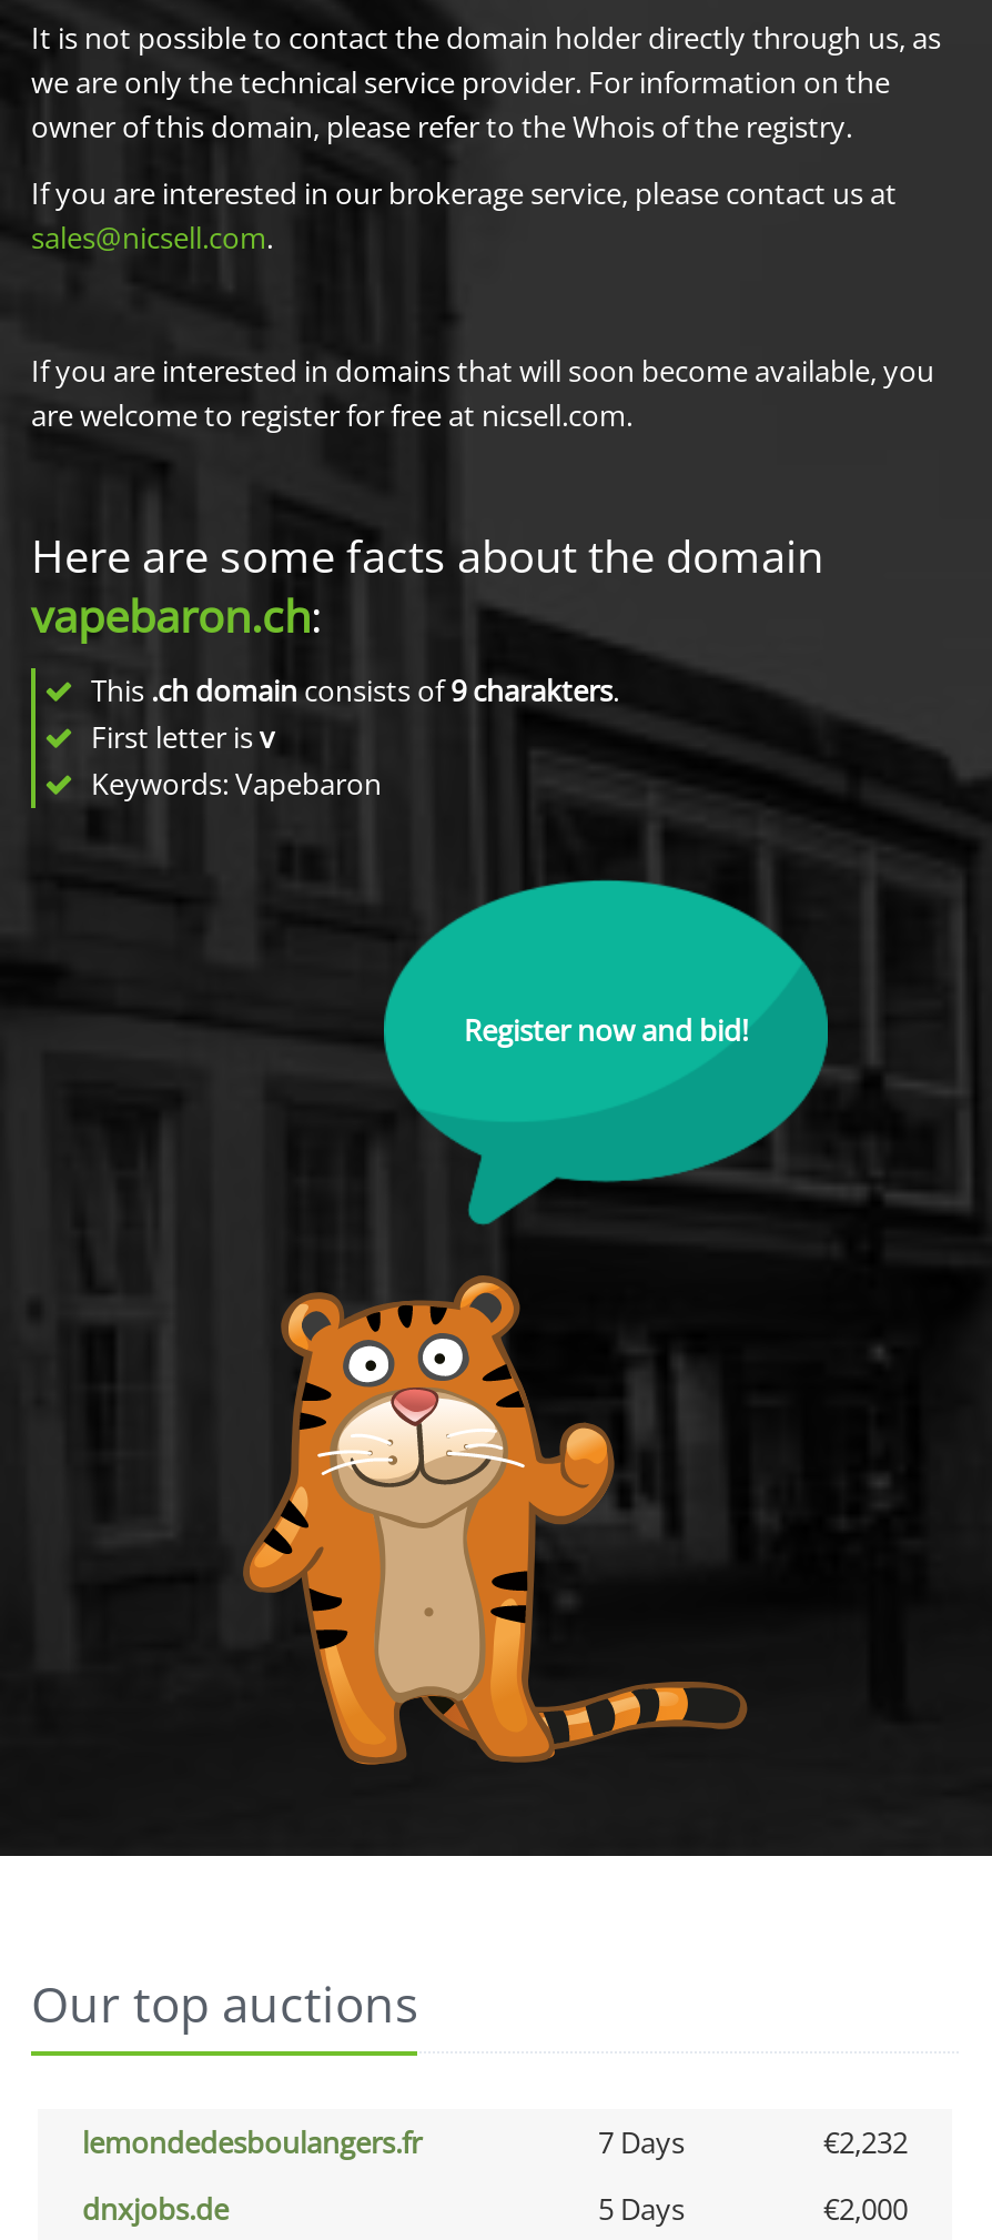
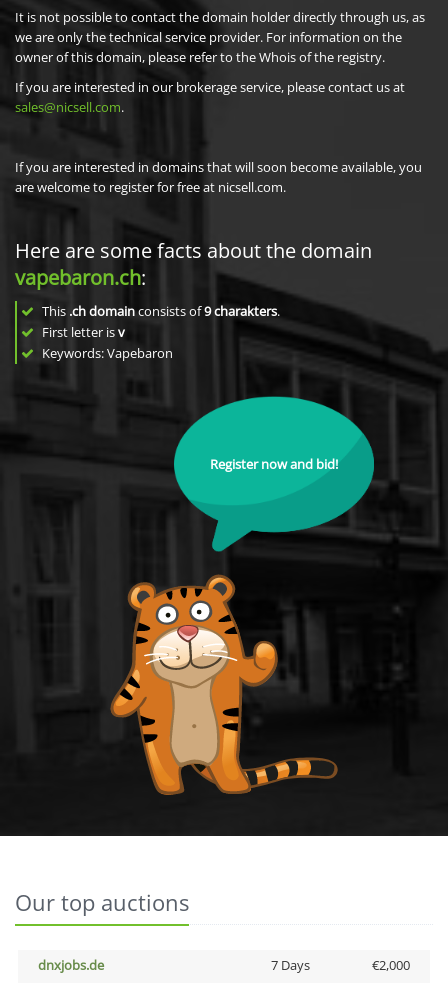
- lemondedesboulangers.fr
- 7 Days
- €2,232

- 5 Days
+ 7 Days
